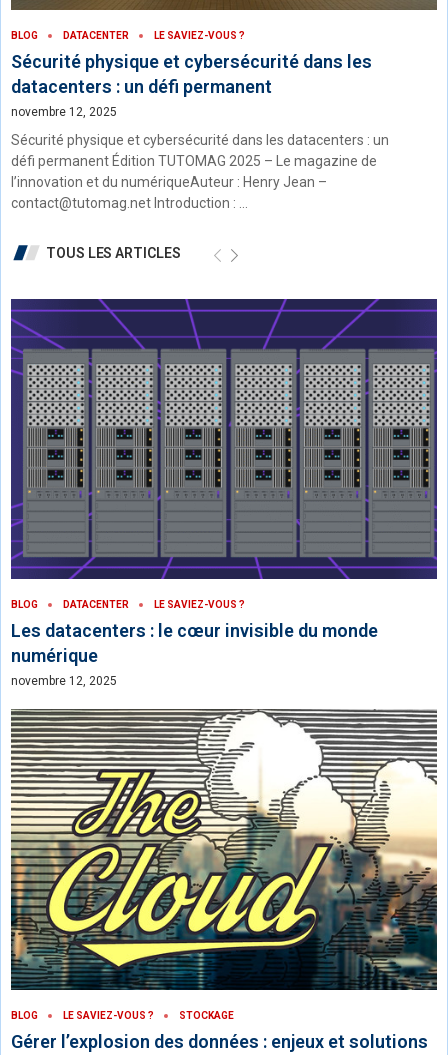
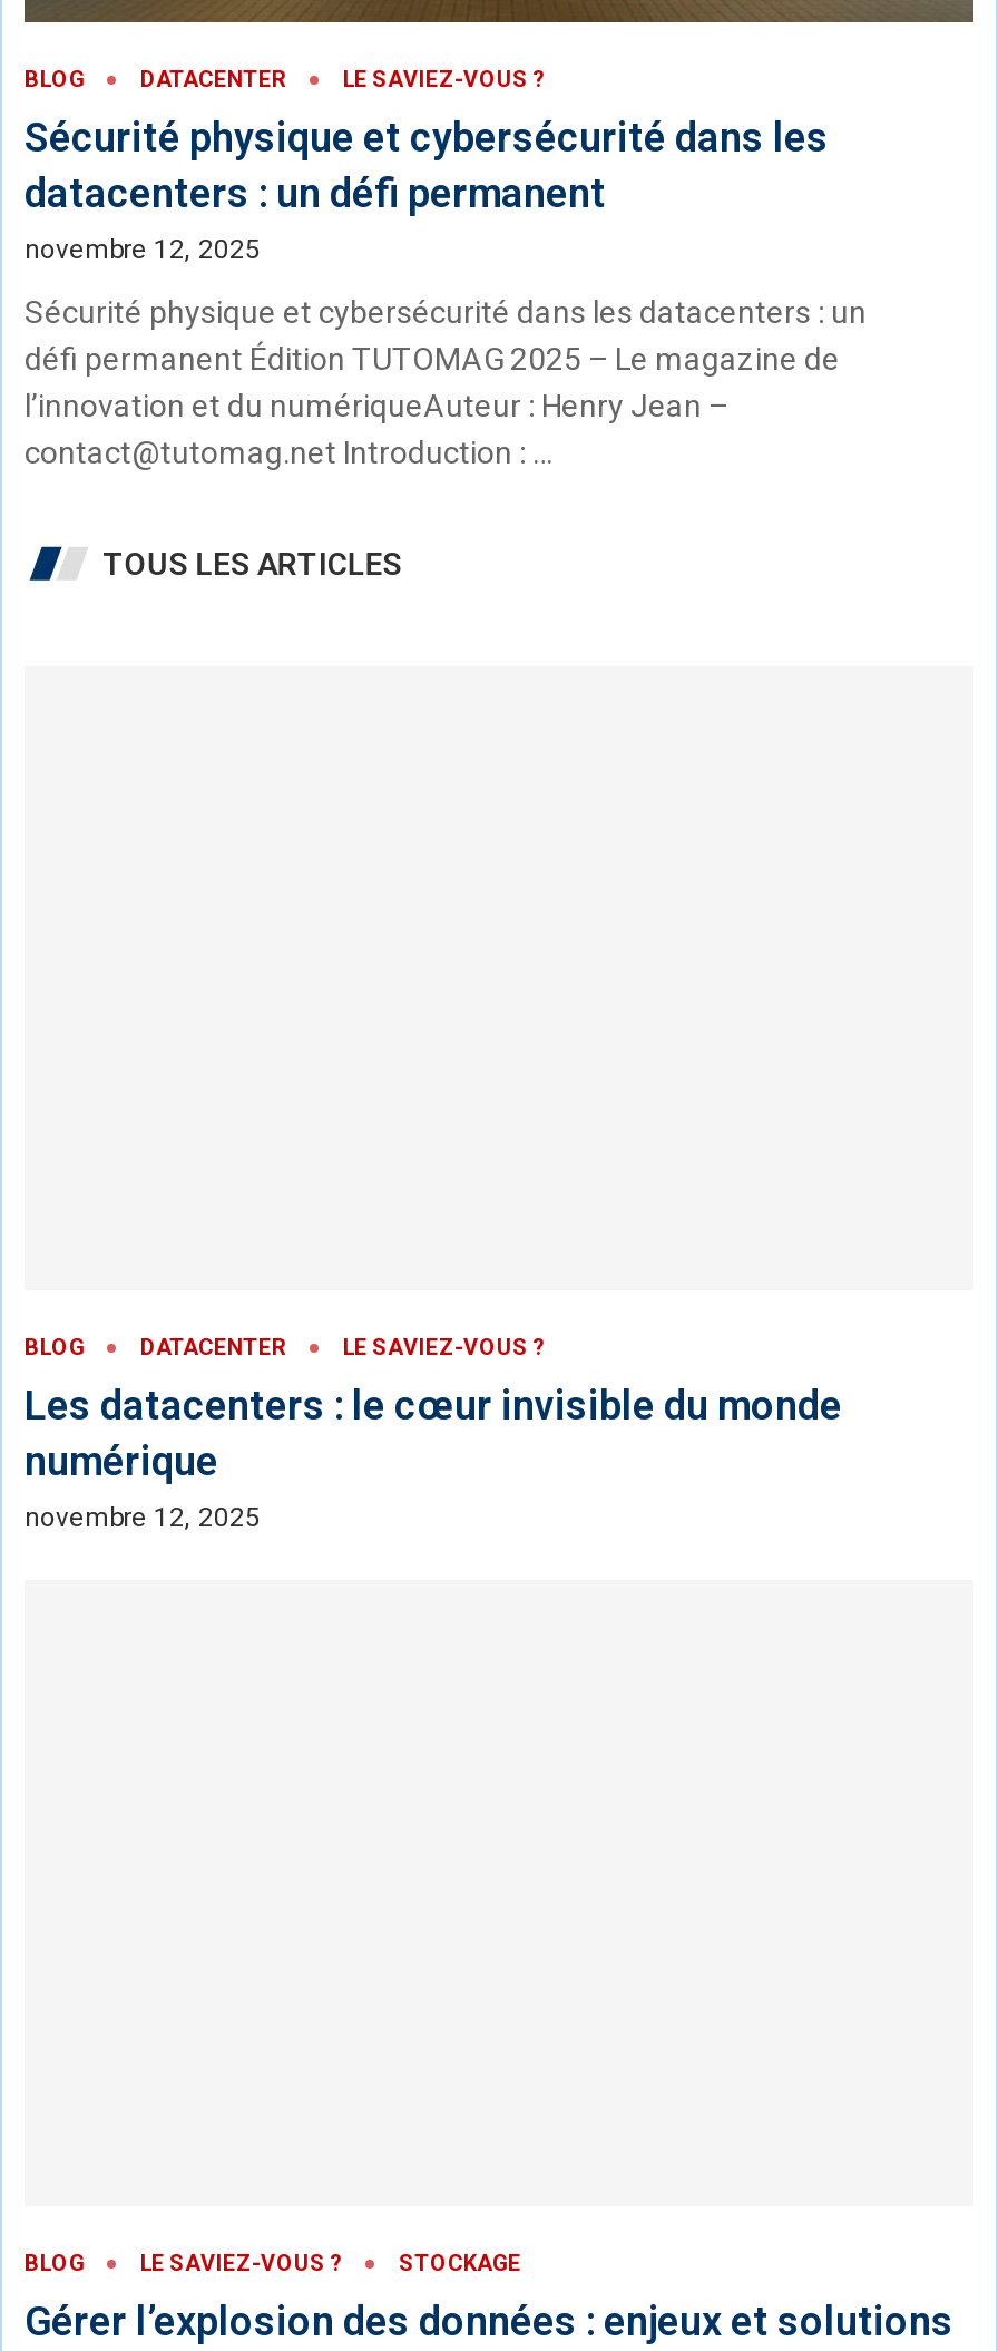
- [image]

- [image]
